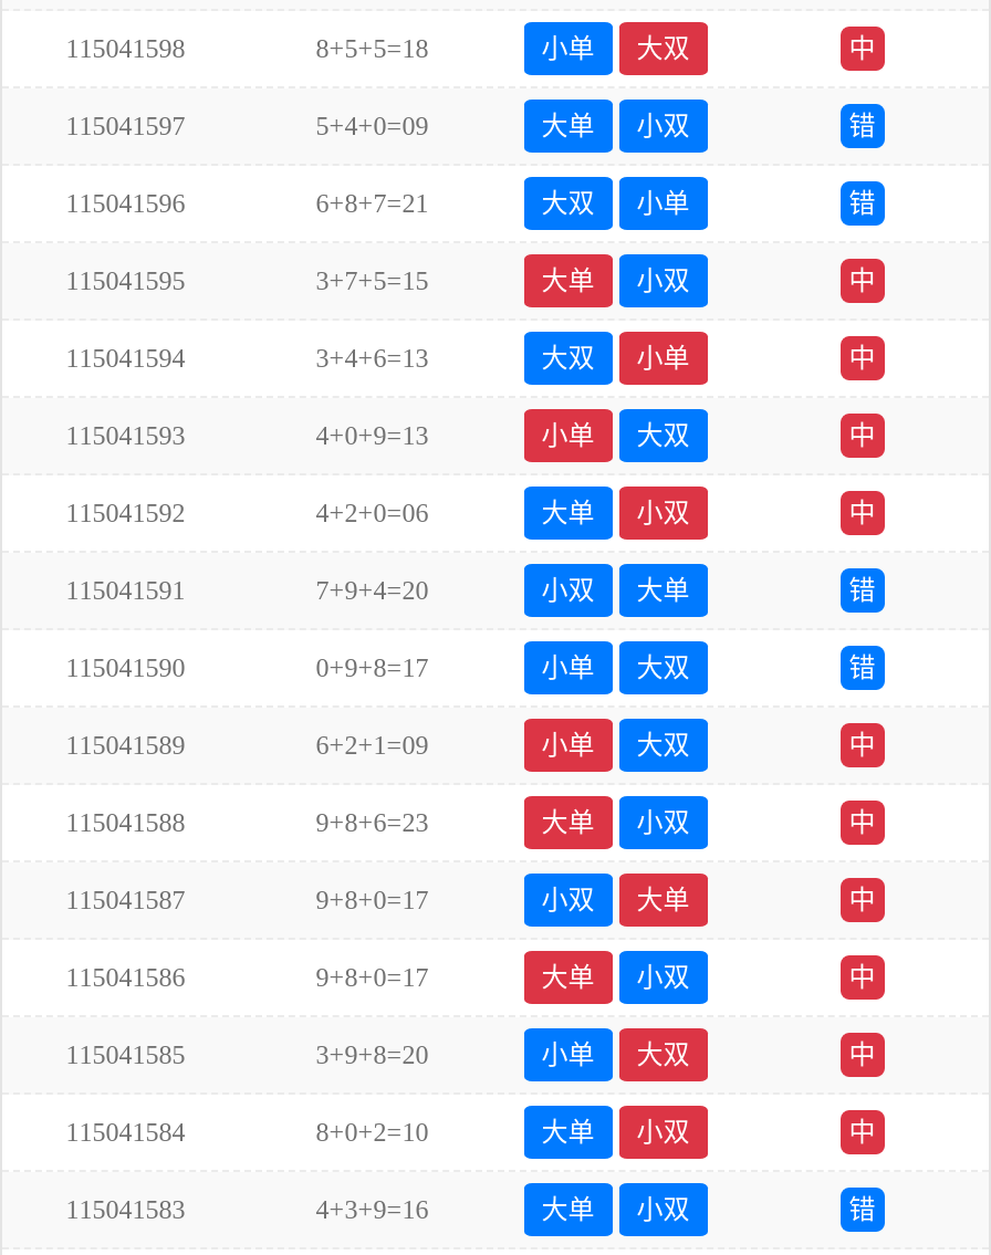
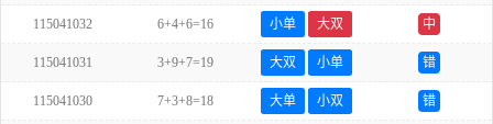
- 115041598
+ 115041032

- 8+5+5=18
+ 6+4+6=16

- 115041597
- 5+4+0=09
- 大单
- 小双
- 错
- 115041596
- 6+8+7=21
+ 115041031
+ 3+9+7=19

- 115041595
- 3+7+5=15
- 大单
- 小双
- 中
- 115041594
- 3+4+6=13
- 大双
- 小单
- 中
- 115041593
- 4+0+9=13
- 小单
- 大双
- 中
- 115041592
- 4+2+0=06
- 大单
- 小双
- 中
- 115041591
- 7+9+4=20
- 小双
- 大单
- 错
- 115041590
- 0+9+8=17
- 小单
- 大双
- 错
- 115041589
- 6+2+1=09
- 小单
- 大双
- 中
- 115041588
- 9+8+6=23
- 大单
- 小双
- 中
- 115041587
- 9+8+0=17
- 小双
- 大单
- 中
- 115041586
- 9+8+0=17
- 大单
- 小双
- 中
- 115041585
- 3+9+8=20
- 小单
- 大双
- 中
- 115041584
- 8+0+2=10
- 大单
- 小双
- 中
- 115041583
- 4+3+9=16
+ 115041030
+ 7+3+8=18
